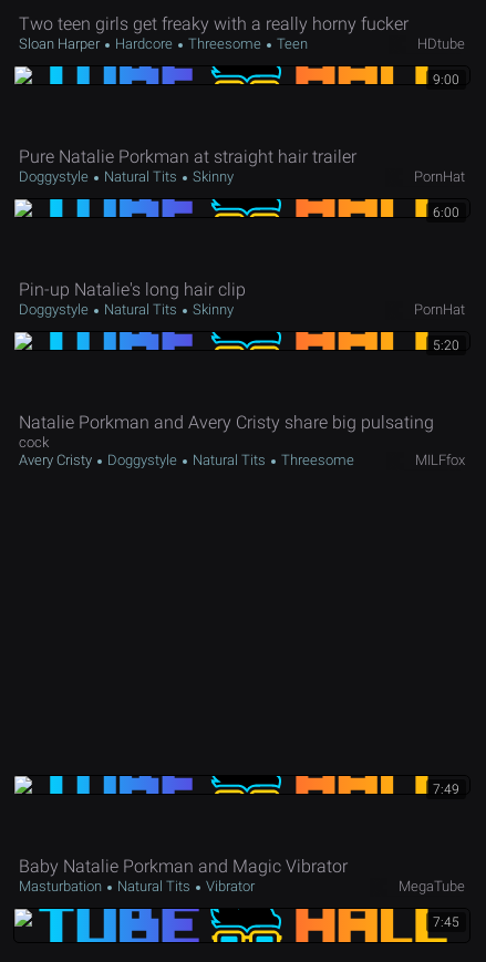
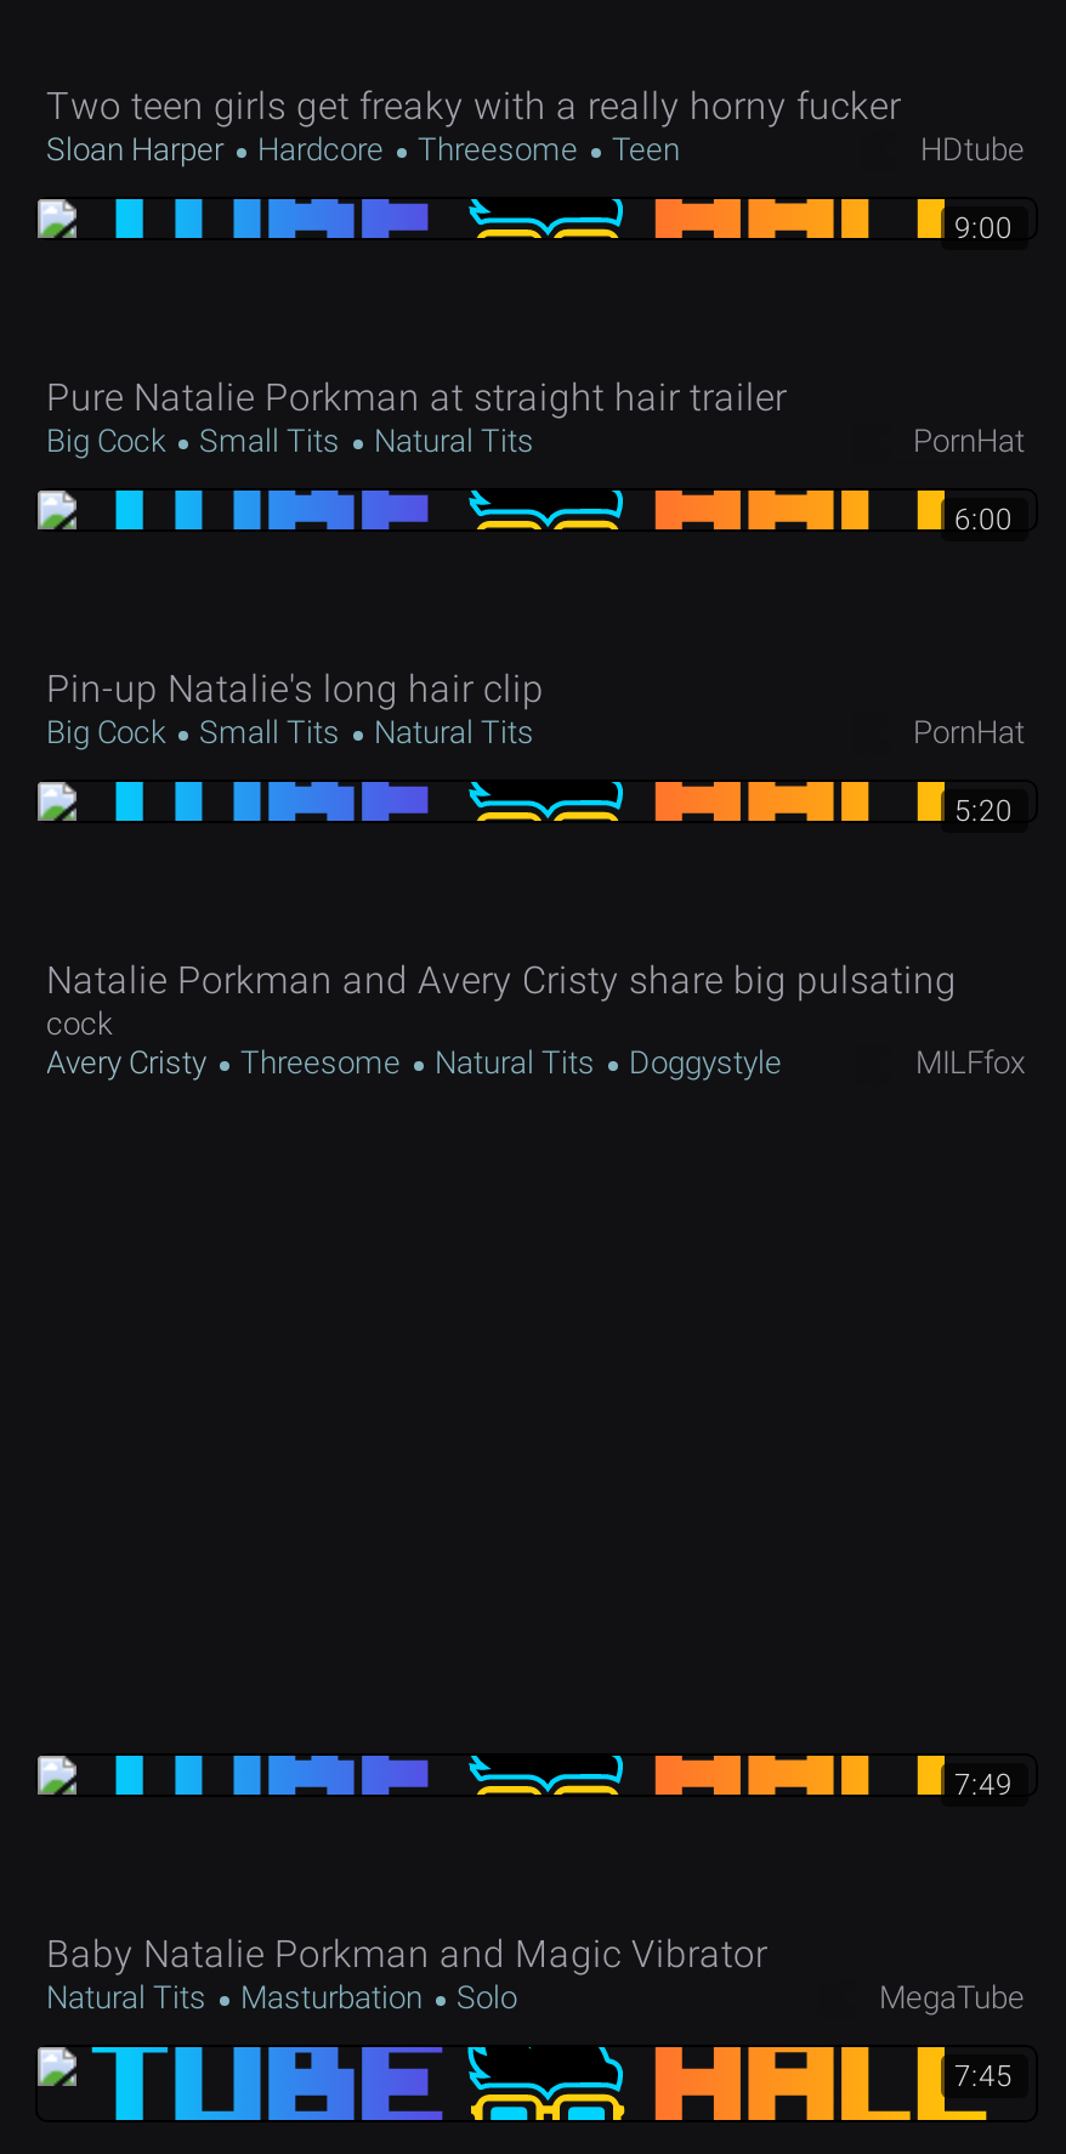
- Doggystyle Natural Tits Skinny
+ Big Cock Small Tits Natural Tits

- Doggystyle Natural Tits Skinny
+ Big Cock Small Tits Natural Tits

- Avery Cristy Doggystyle Natural Tits Threesome
+ Avery Cristy Threesome Natural Tits Doggystyle

- Masturbation Natural Tits Vibrator
+ Natural Tits Masturbation Solo
